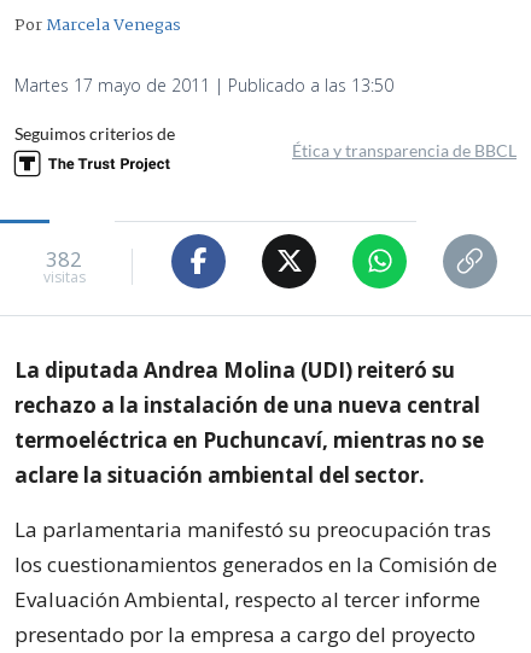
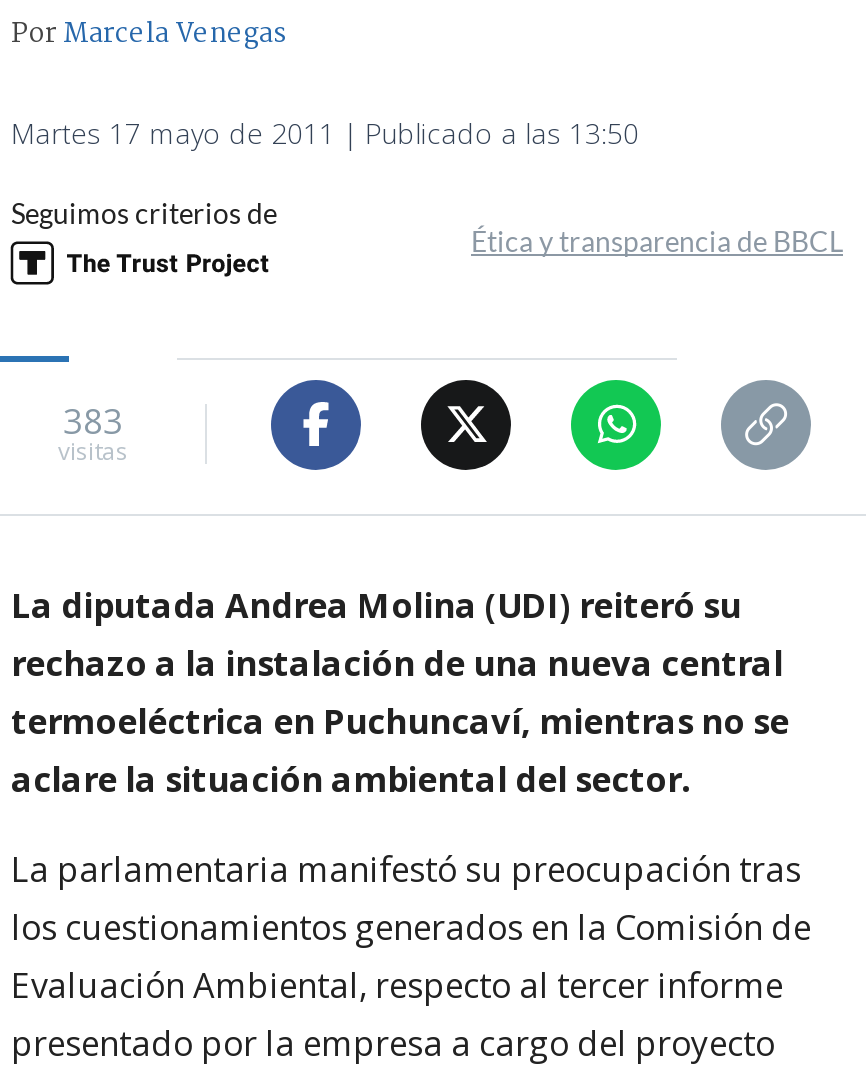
- 382
+ 383
